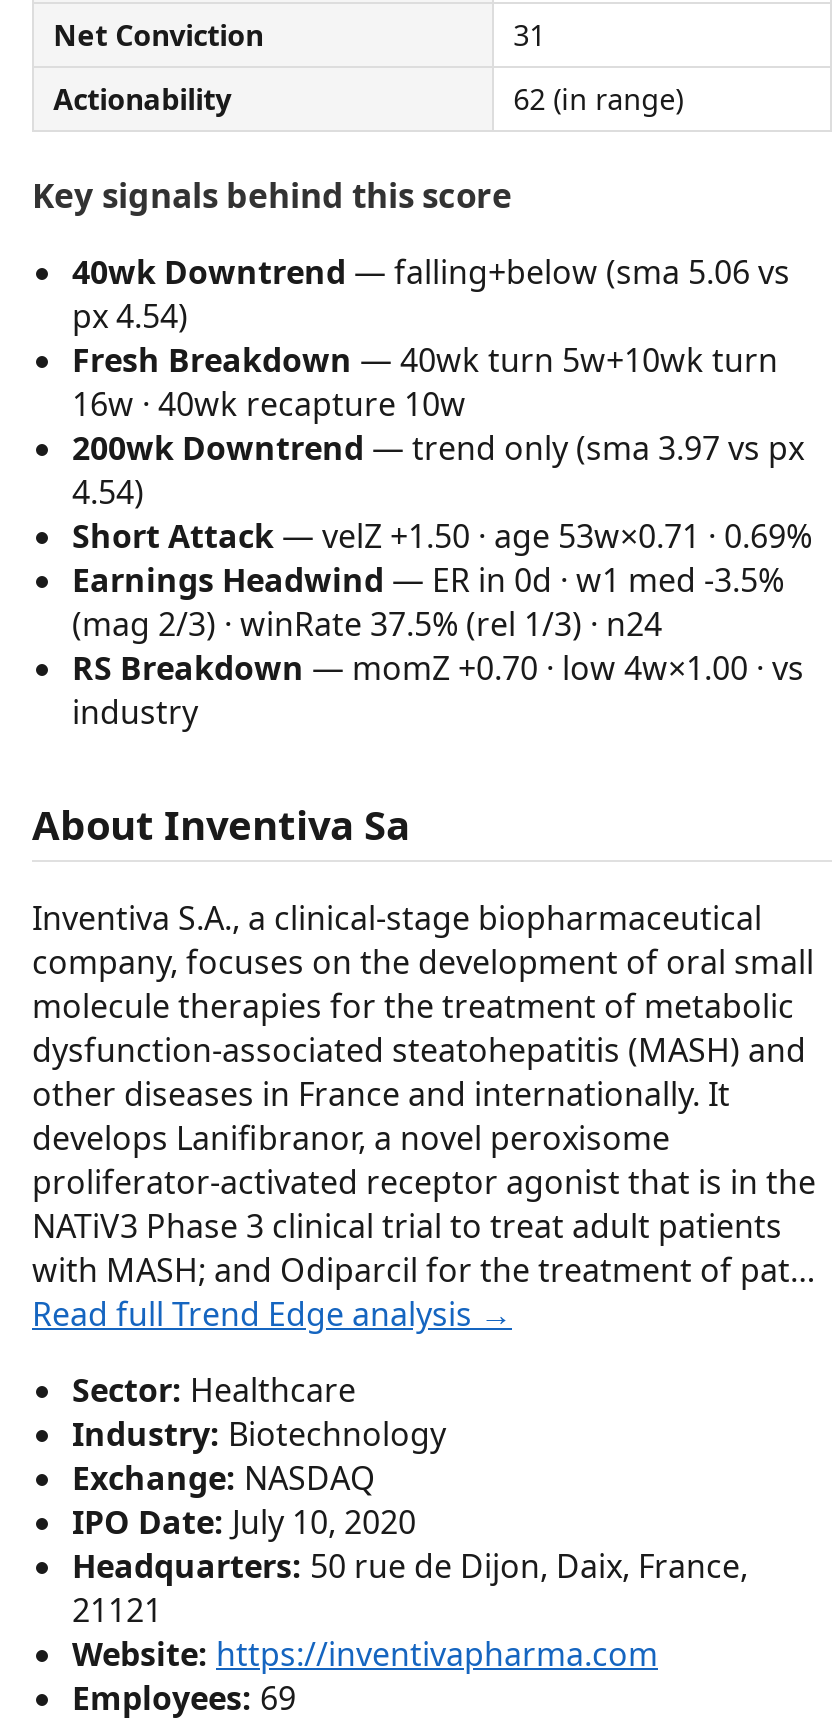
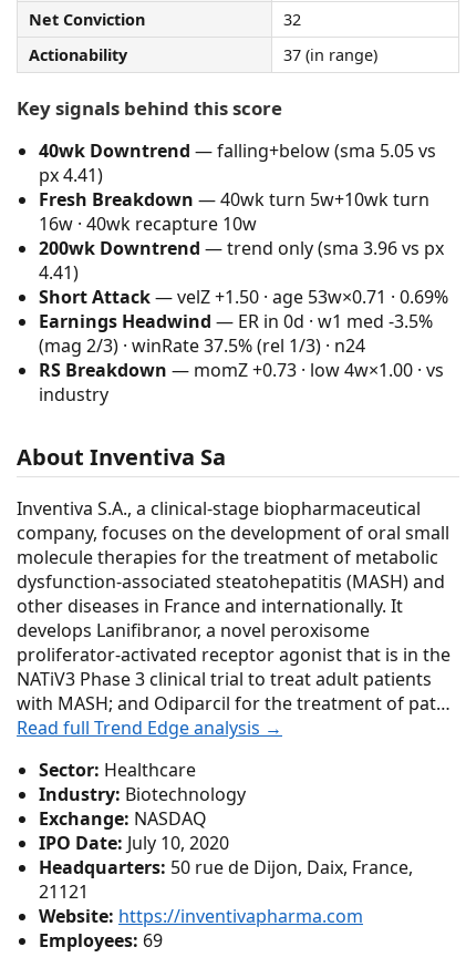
- 31
+ 32

- 62 (in range)
+ 37 (in range)

- 40wk Downtrend — falling+below (sma 5.06 vs
+ 40wk Downtrend — falling+below (sma 5.05 vs

- px 4.54)
+ px 4.41)

- 200wk Downtrend — trend only (sma 3.97 vs px
+ 200wk Downtrend — trend only (sma 3.96 vs px

- 4.54)
+ 4.41)

- RS Breakdown — momZ +0.70 · low 4w×1.00 · vs
+ RS Breakdown — momZ +0.73 · low 4w×1.00 · vs
